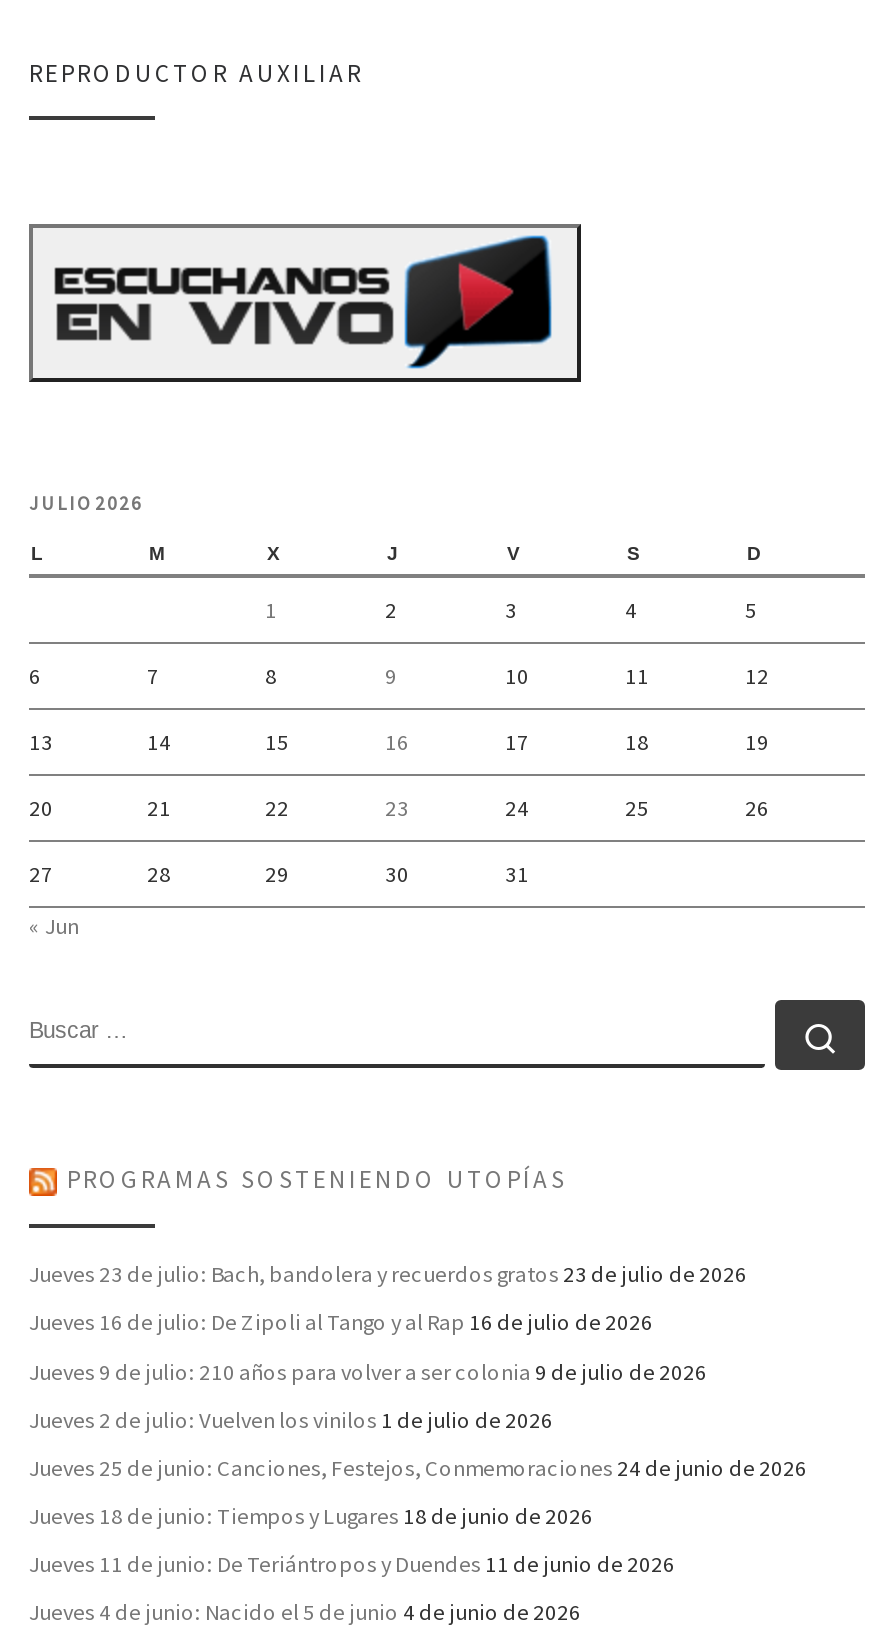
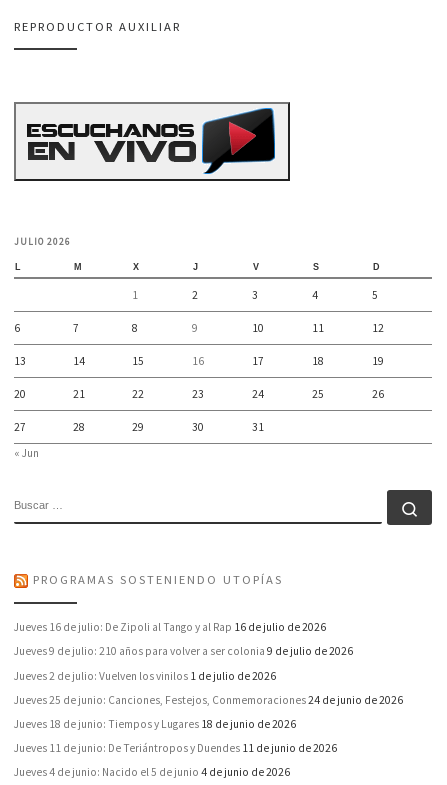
- Jueves 23 de julio: Bach, bandolera y recuerdos gratos 23 de julio de 2026
